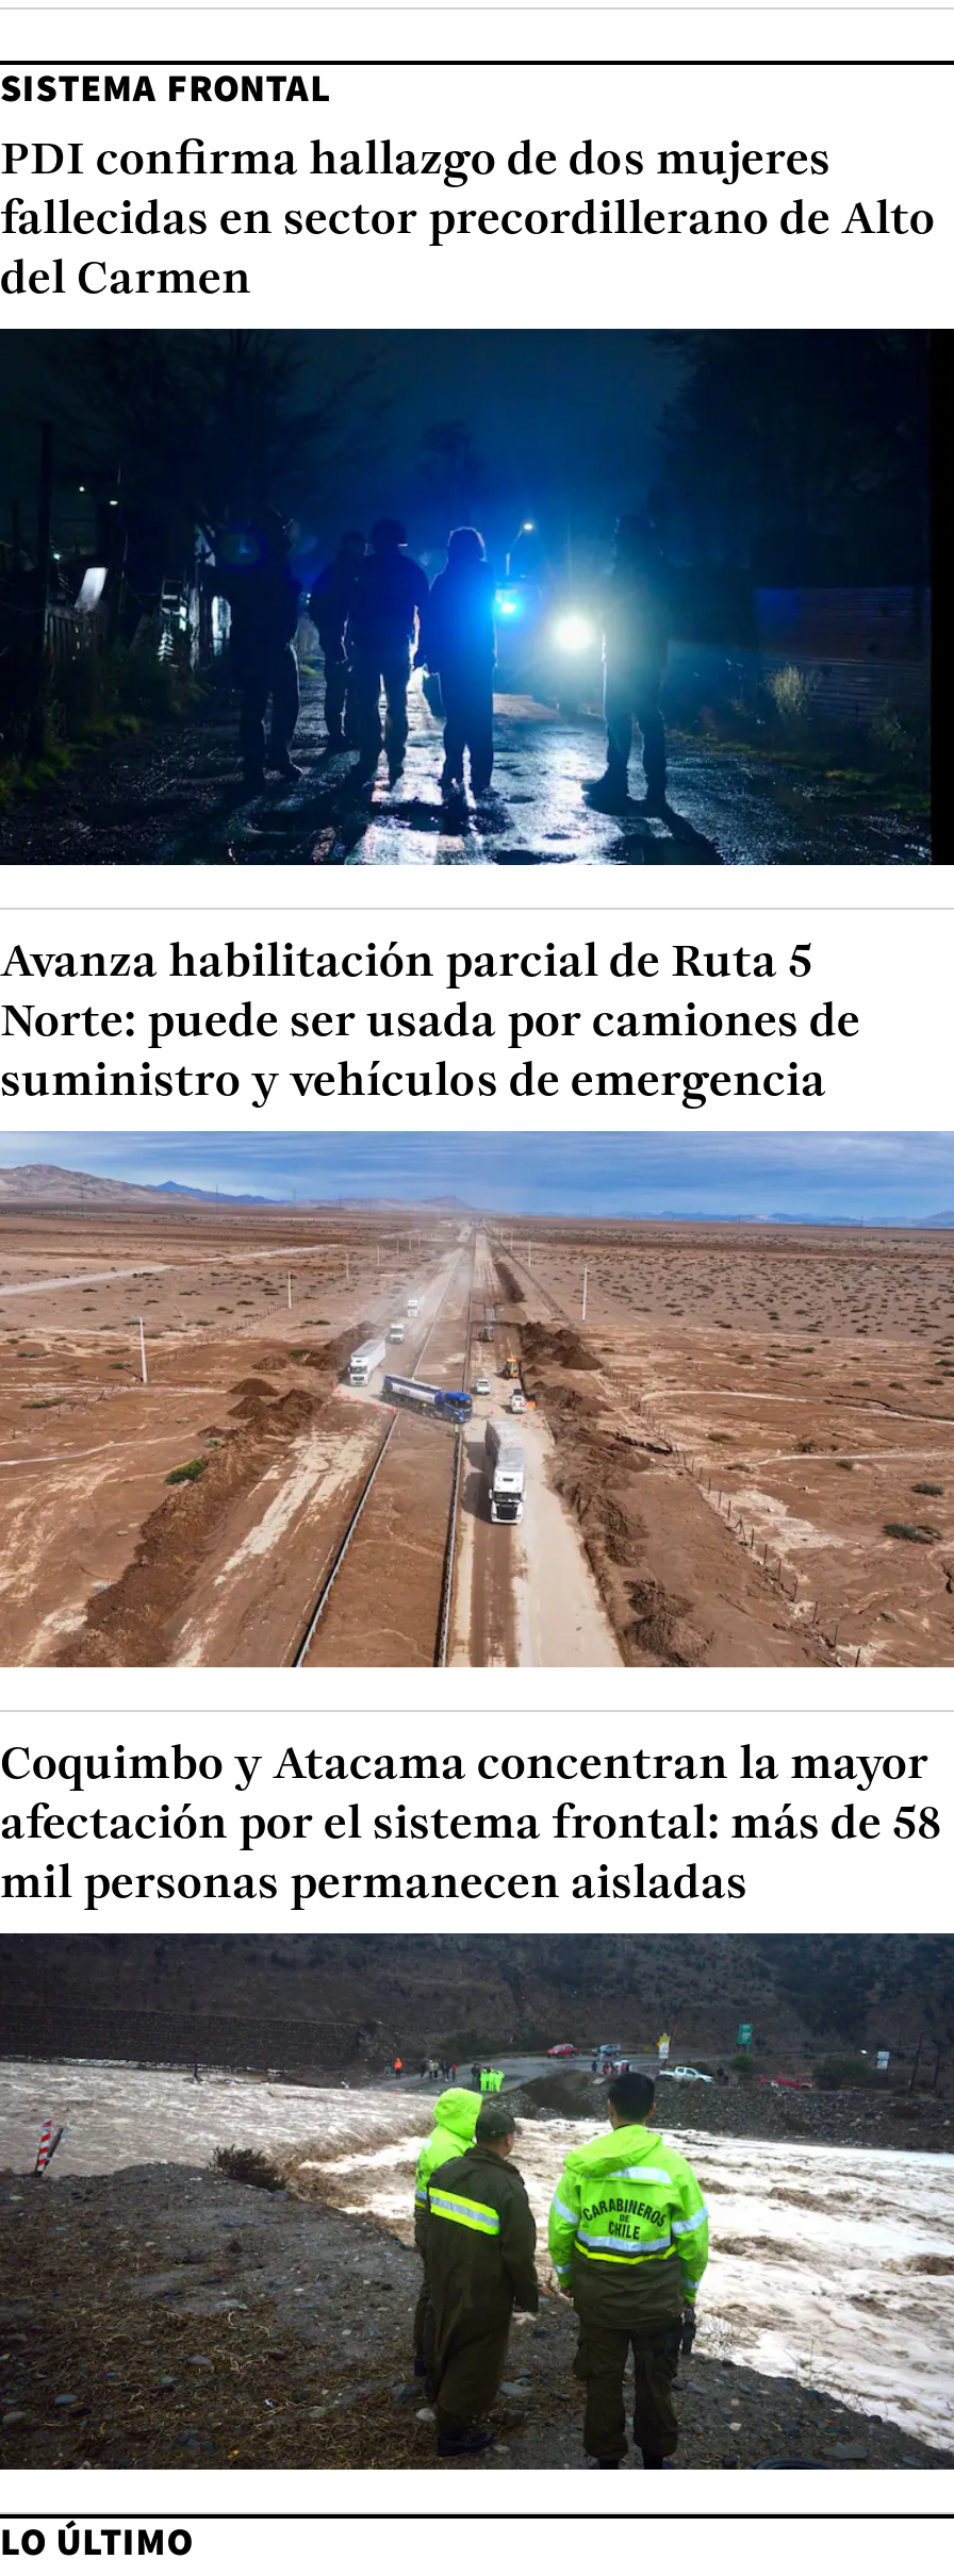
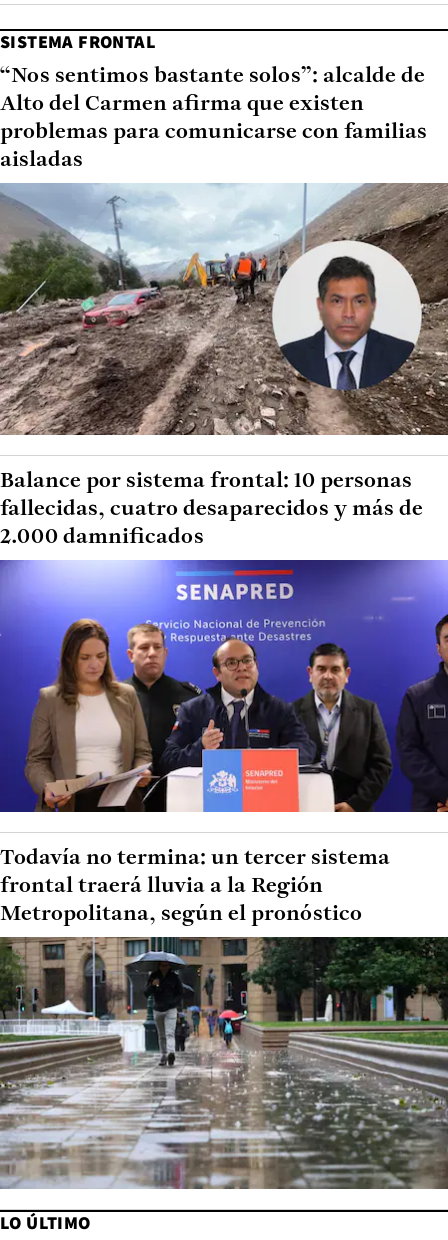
- PDI confirma hallazgo de dos mujeres
- fallecidas en sector precordillerano de Alto
- del Carmen
+ “Nos sentimos bastante solos”: alcalde de
+ Alto del Carmen afirma que existen
+ problemas para comunicarse con familias
+ aisladas

- [image]
- Avanza habilitación parcial de Ruta 5
- Norte: puede ser usada por camiones de
- suministro y vehículos de emergencia
+ [image]
+ Balance por sistema frontal: 10 personas
+ fallecidas, cuatro desaparecidos y más de
+ 2.000 damnificados

- [image]
- Coquimbo y Atacama concentran la mayor
- afectación por el sistema frontal: más de 58
- mil personas permanecen aisladas
+ [image]
+ Todavía no termina: un tercer sistema
+ frontal traerá lluvia a la Región
+ Metropolitana, según el pronóstico

- [image]
+ [image]
